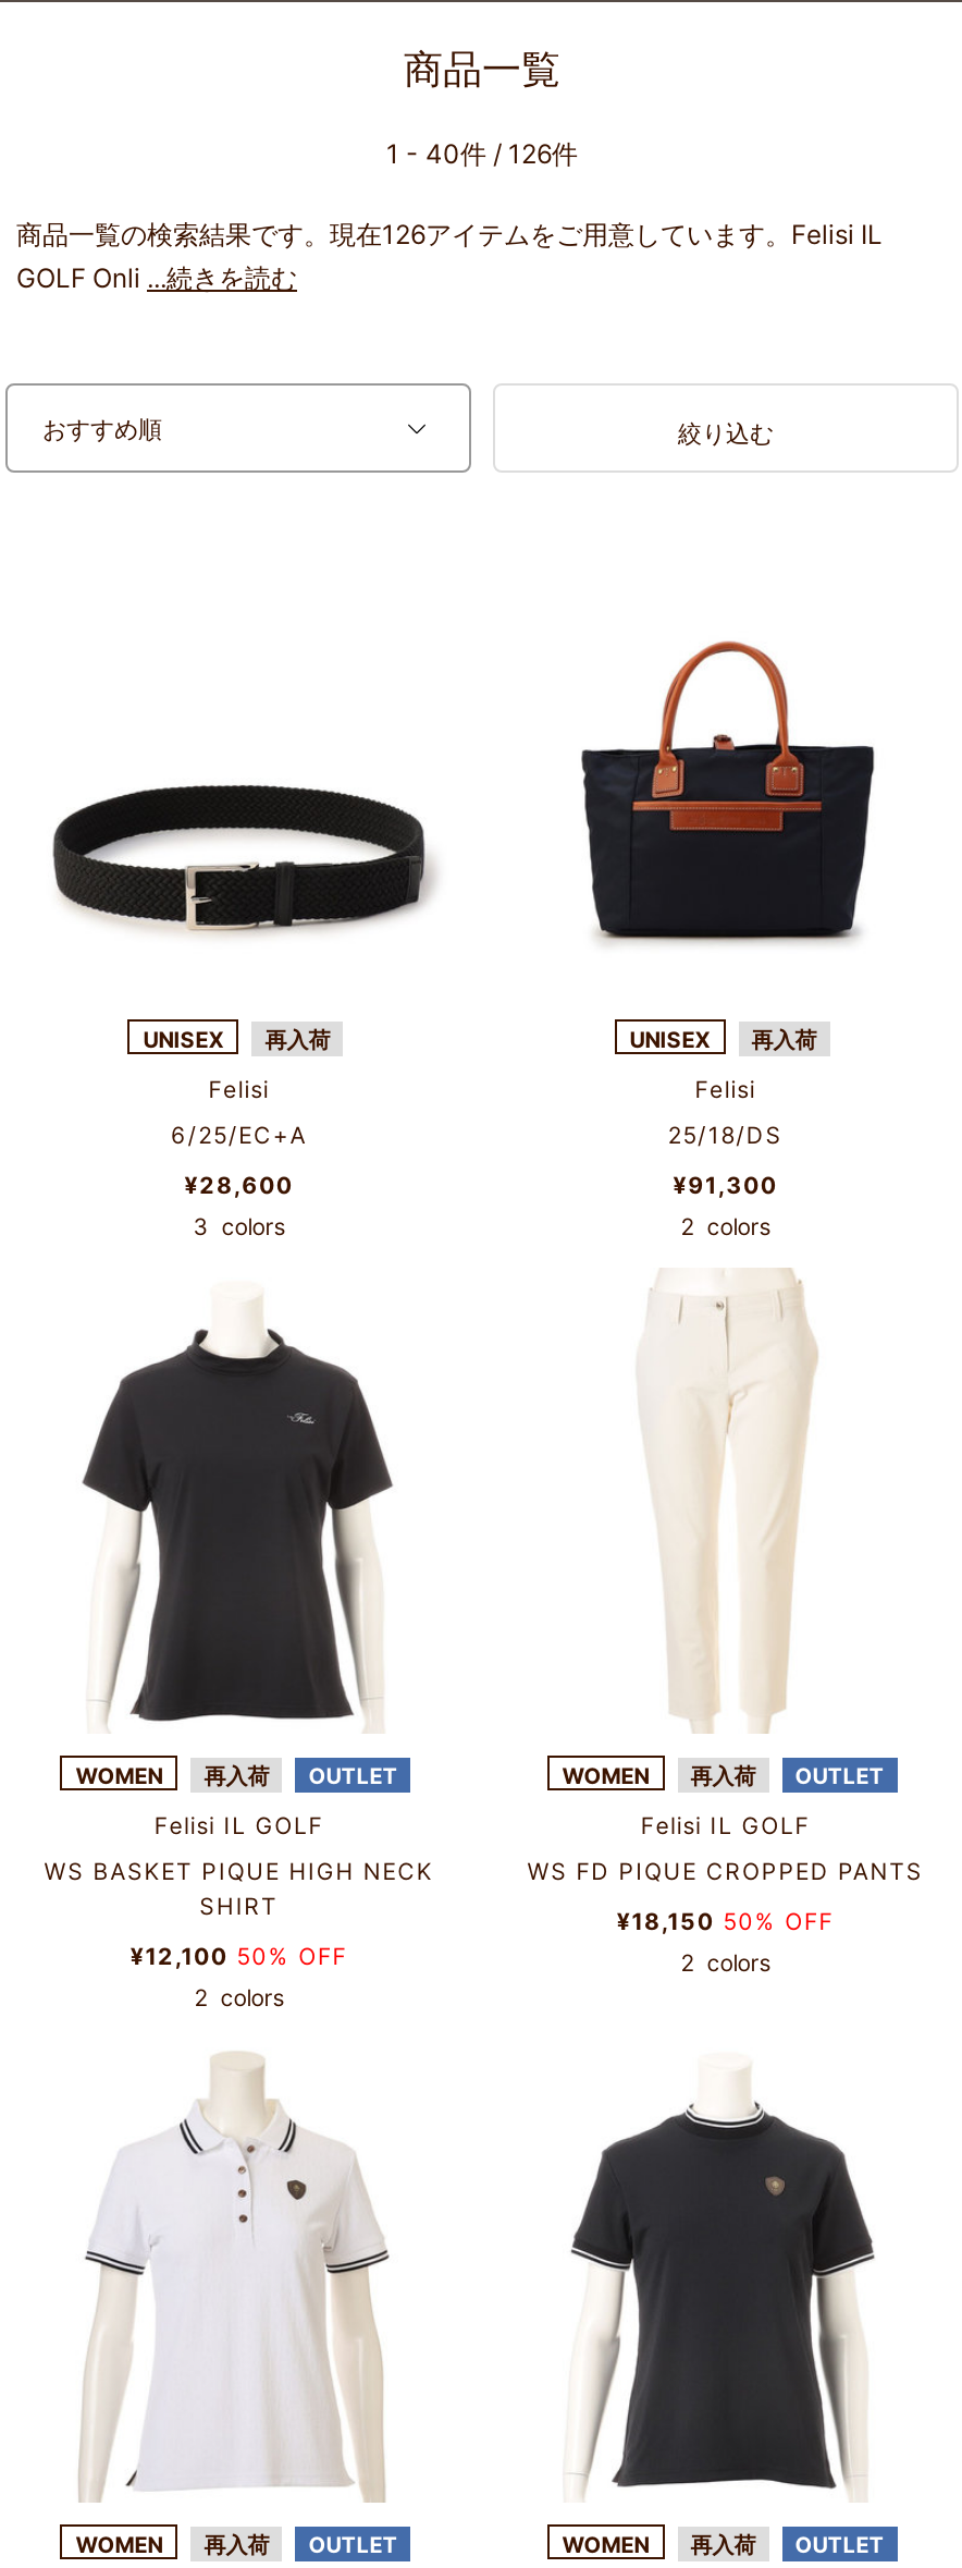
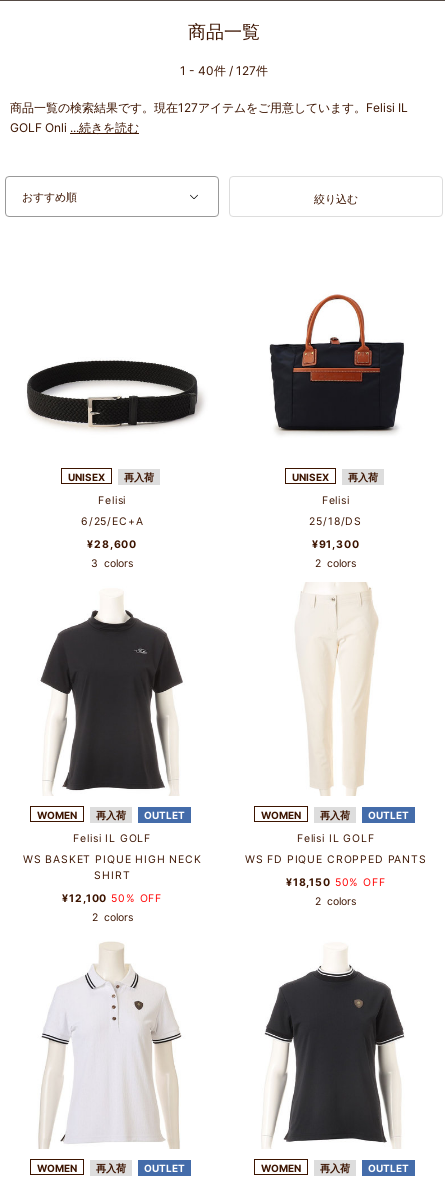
- 1 - 40件 / 126件
+ 1 - 40件 / 127件

- 商品一覧の検索結果です。現在126アイテムをご用意しています。Felisi IL
+ 商品一覧の検索結果です。現在127アイテムをご用意しています。Felisi IL
